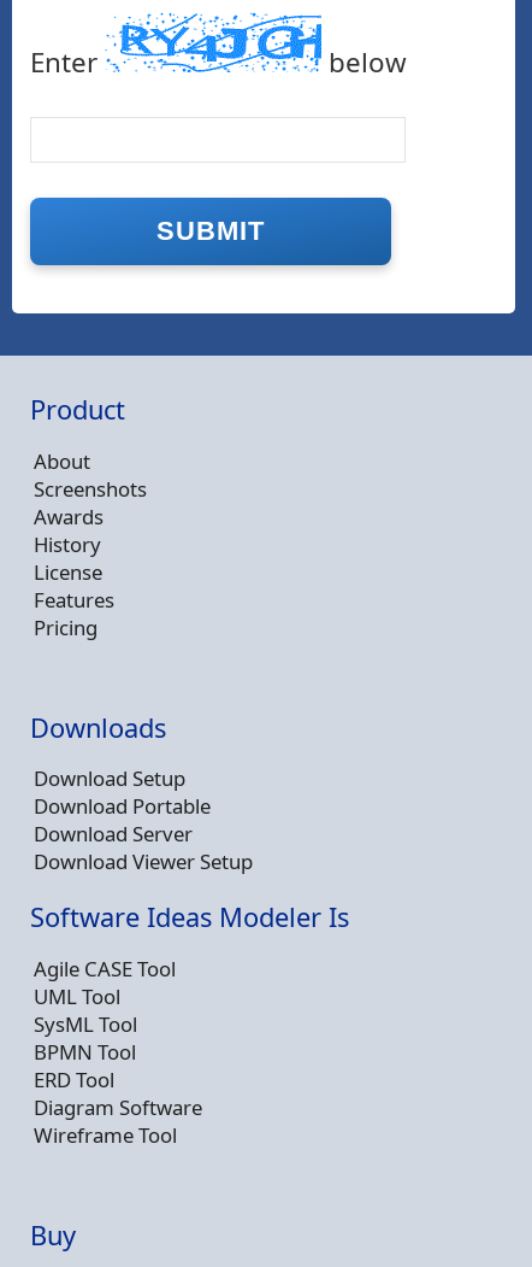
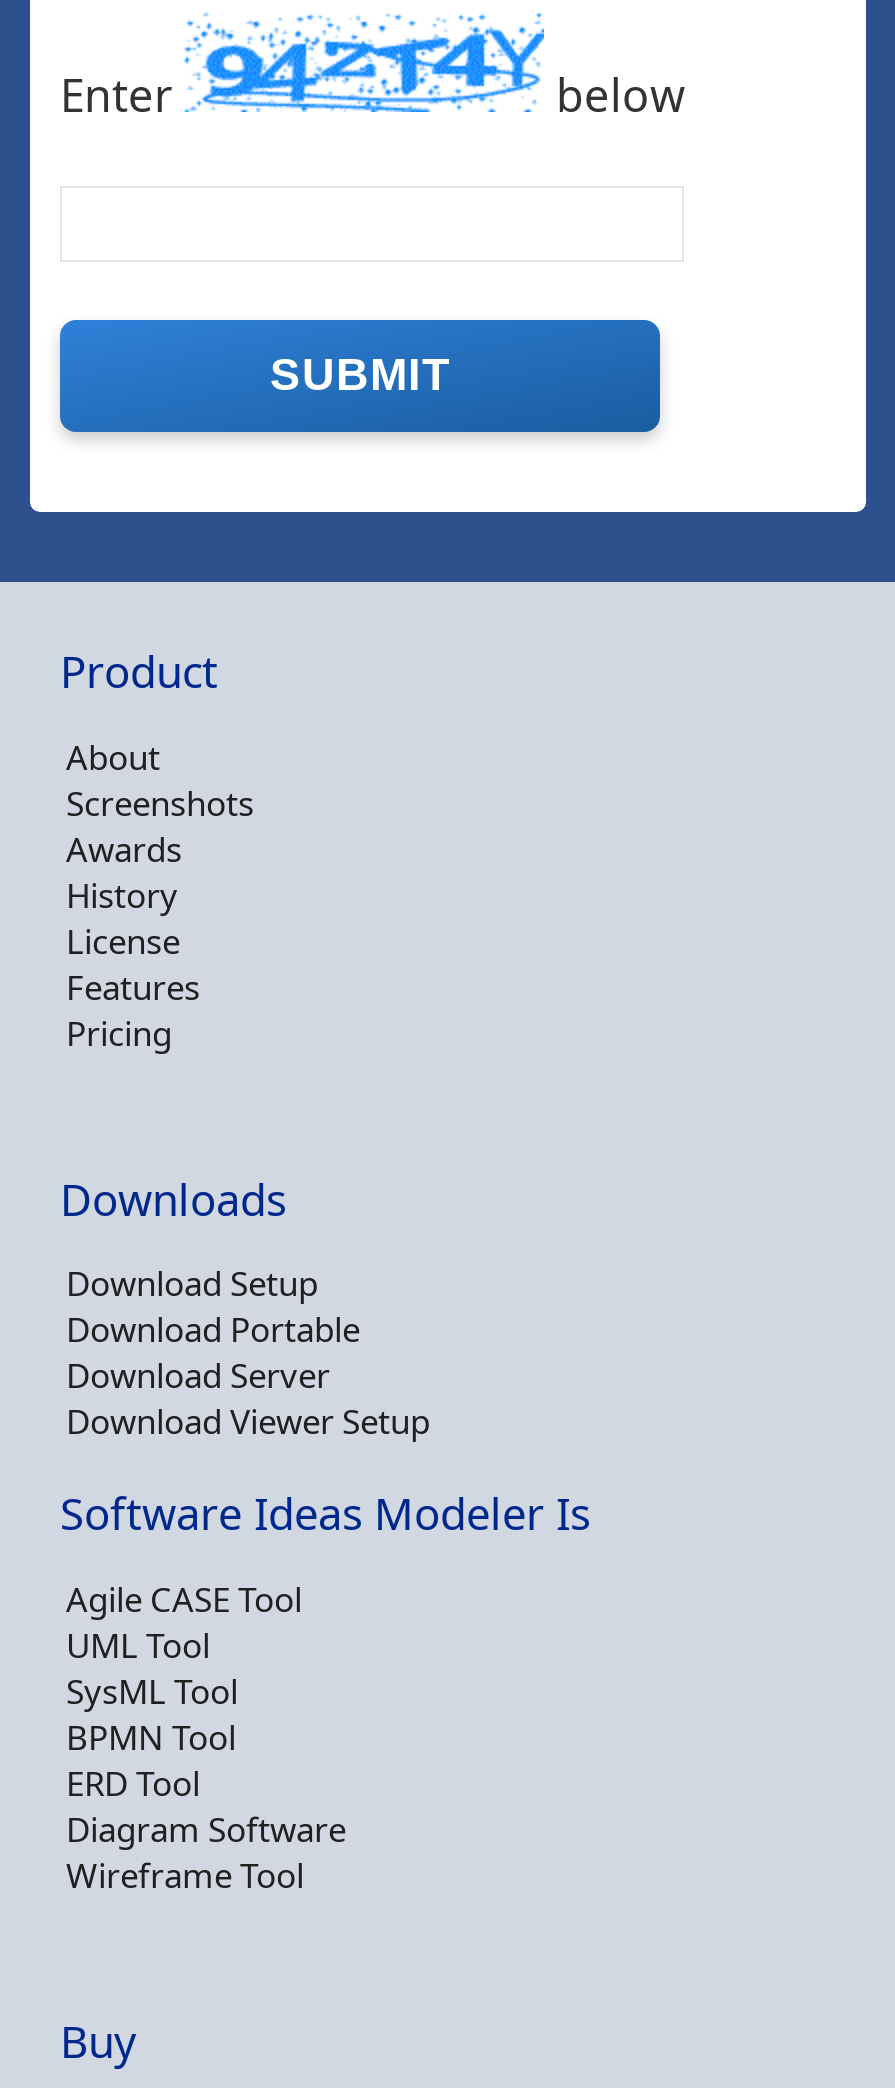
- [image]
+ [image]
